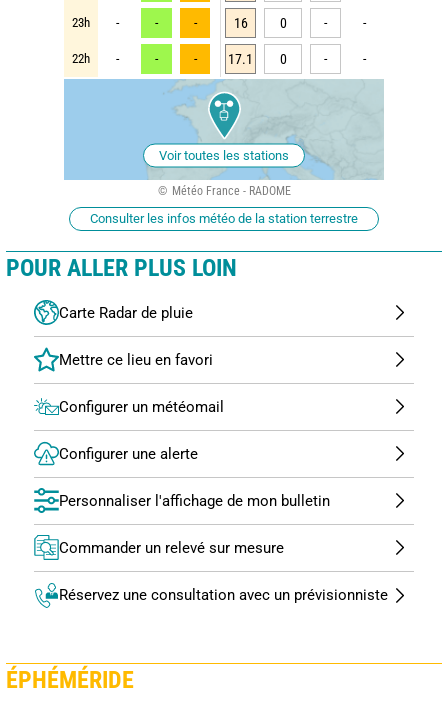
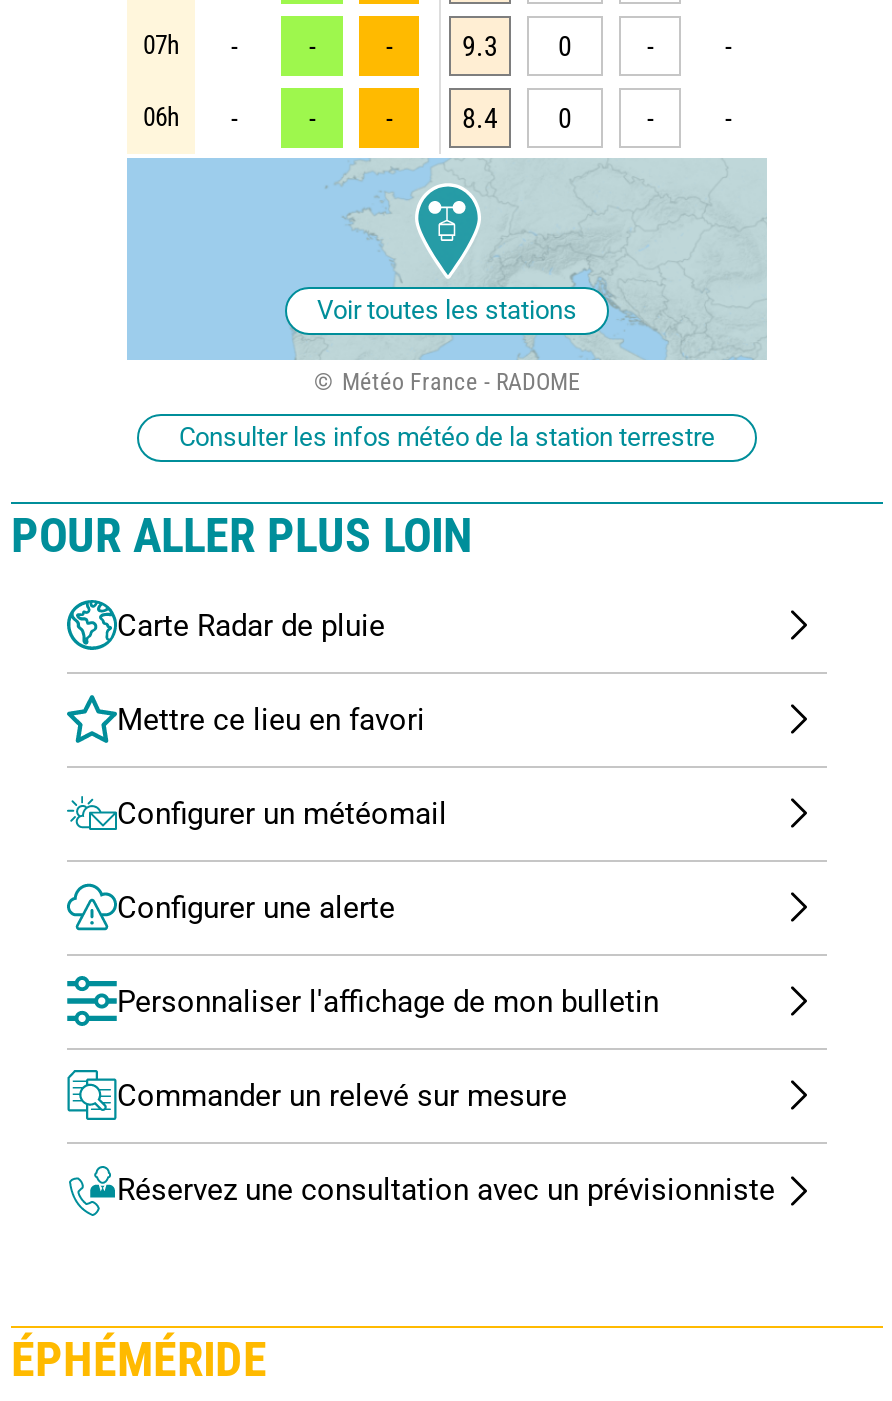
- 23h
+ 07h

- 16 0
+ 9.3 0

- 22h
+ 06h

- 17.1
+ 8.4
